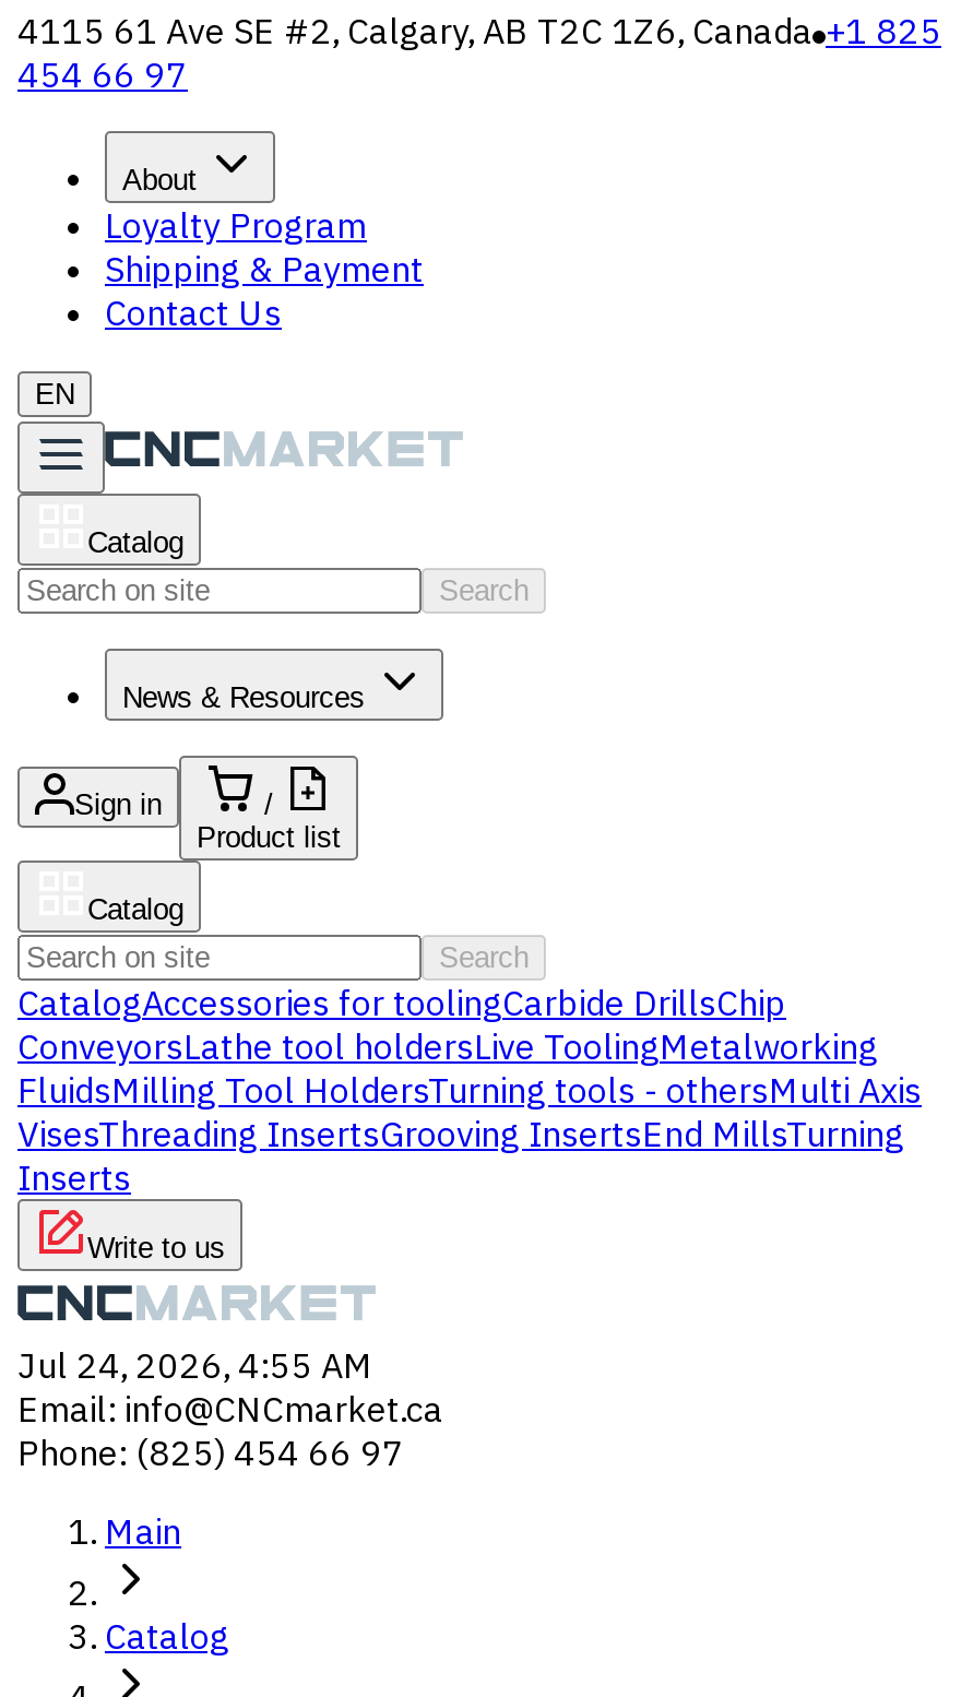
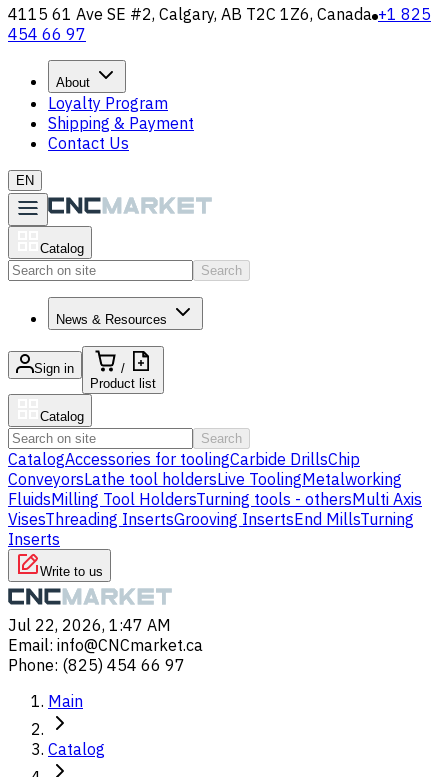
- Jul 24, 2026, 4:55 AM
+ Jul 22, 2026, 1:47 AM
